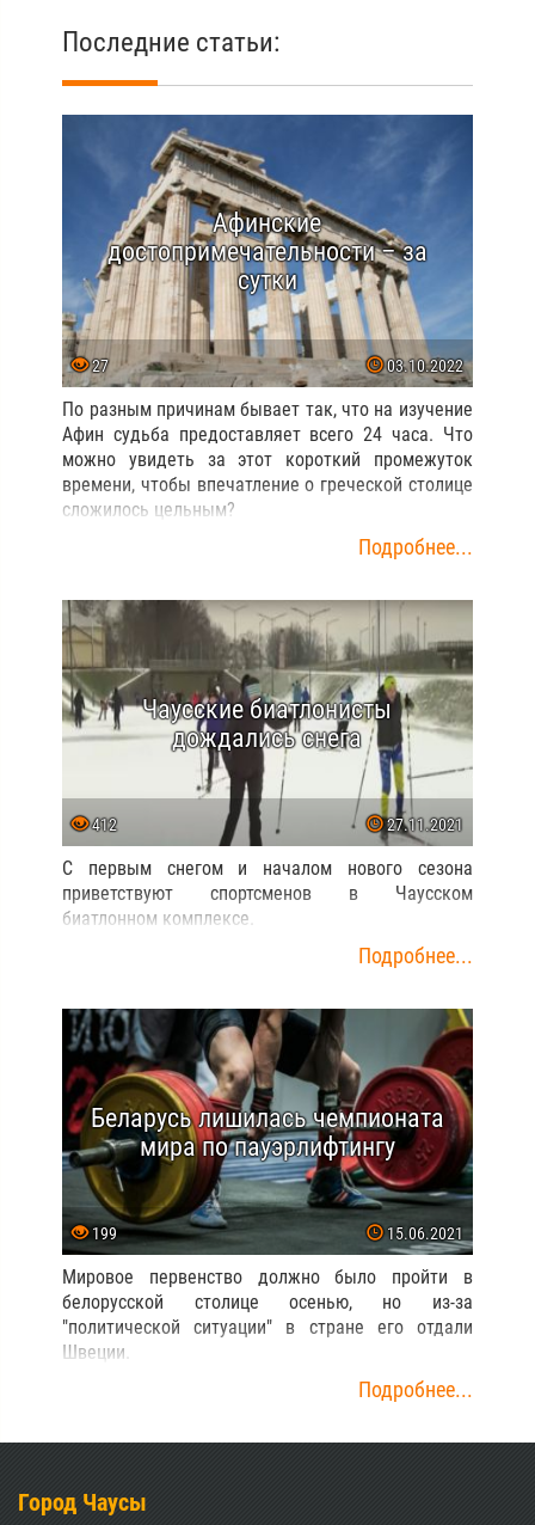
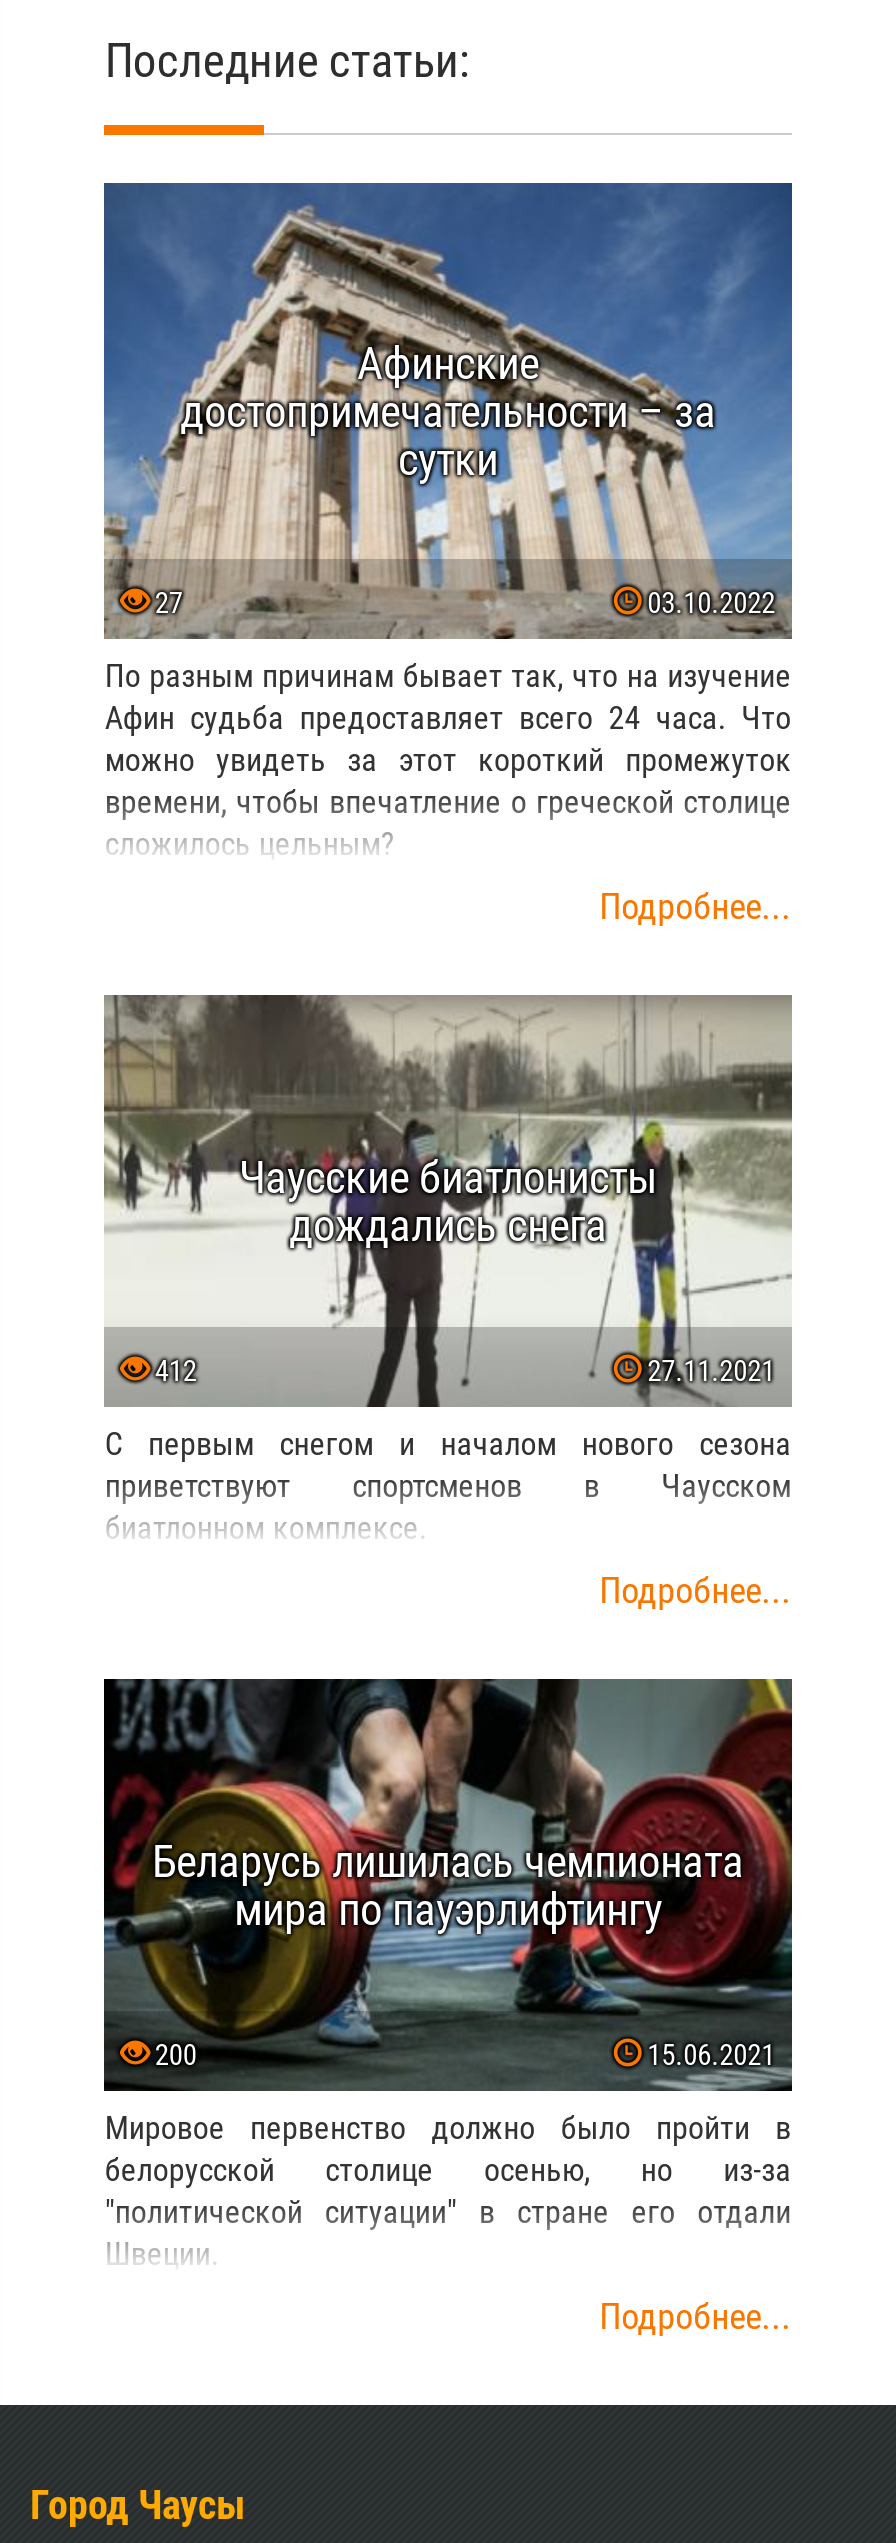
- 199
+ 200
